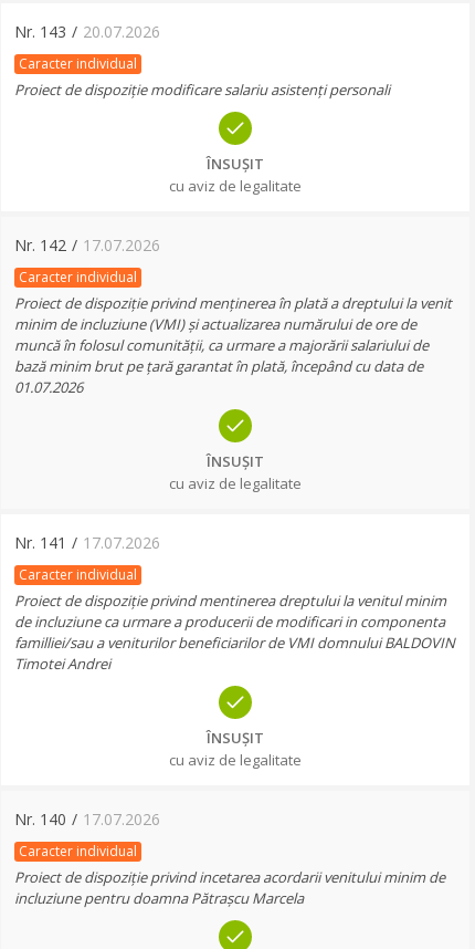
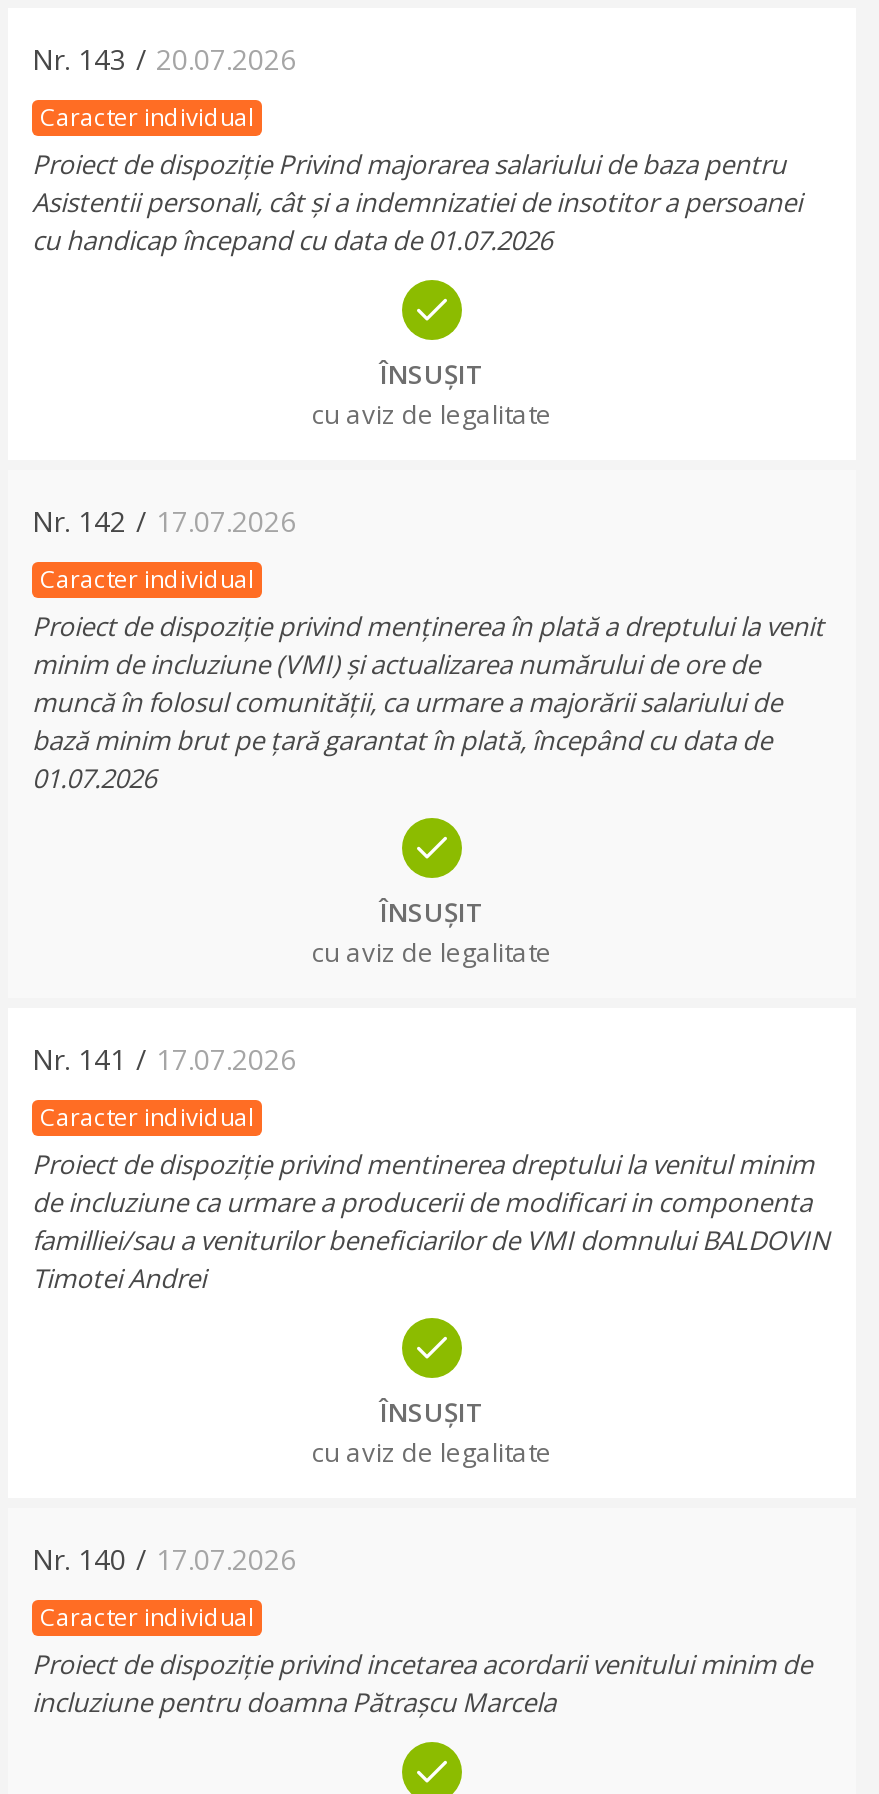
- Proiect de dispoziție modificare salariu asistenți personali
+ Proiect de dispoziție Privind majorarea salariului de baza pentru
+ Asistentii personali, cât și a indemnizatiei de insotitor a persoanei
+ cu handicap începand cu data de 01.07.2026
